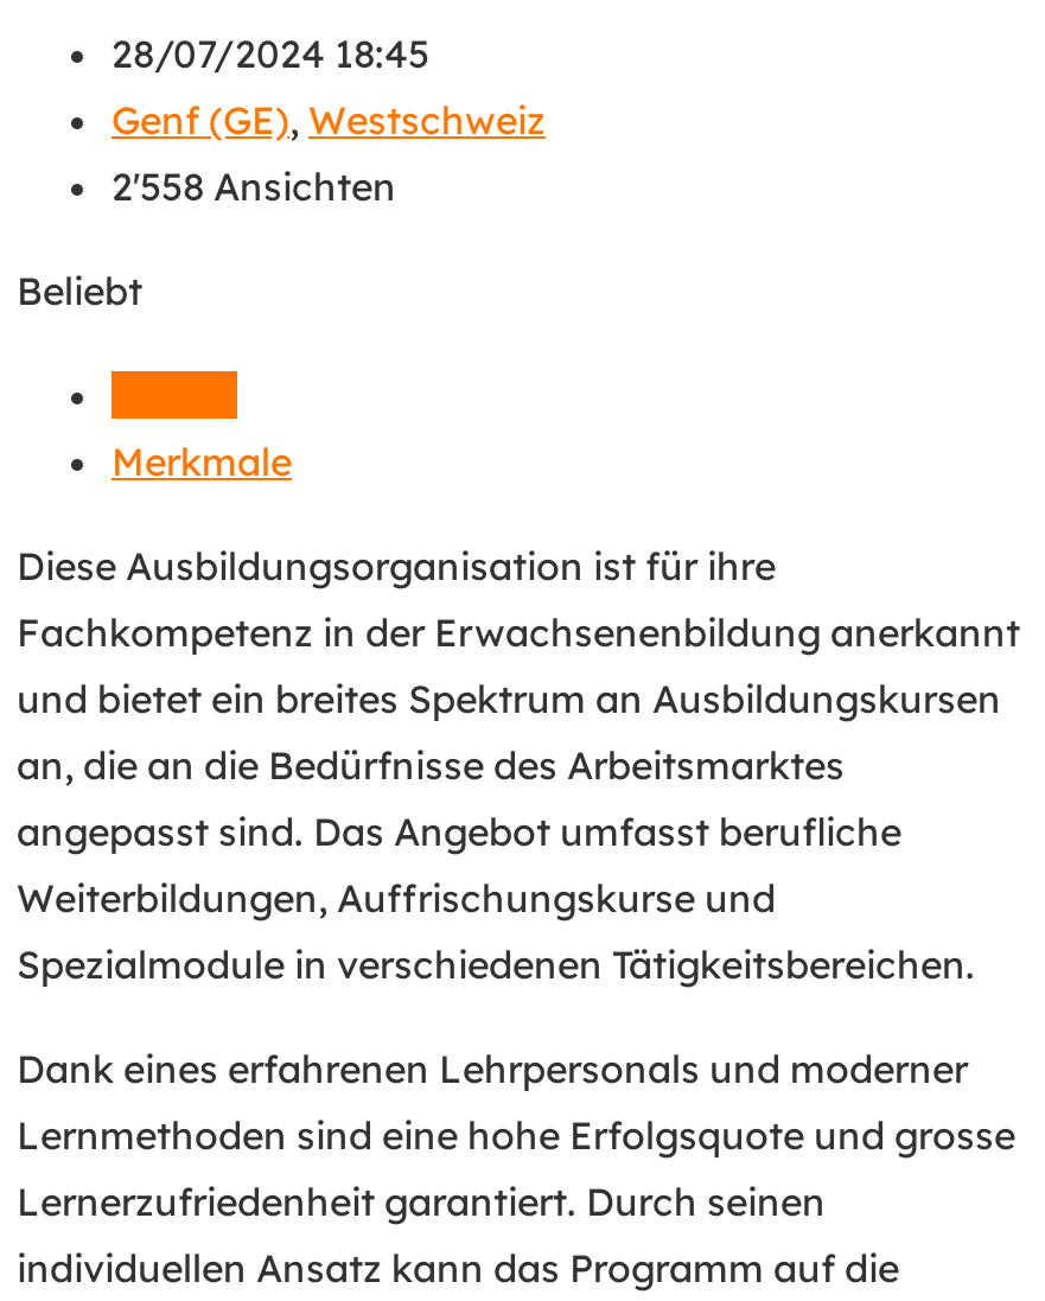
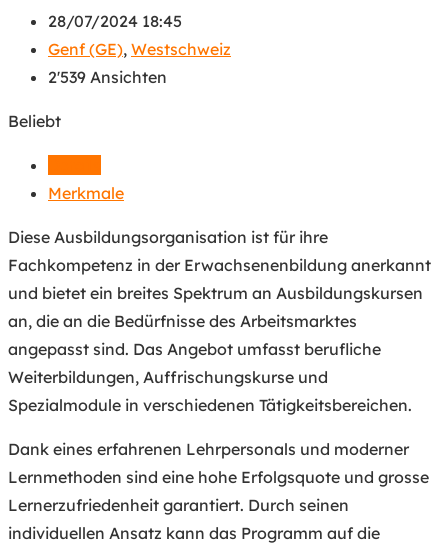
- 2'558 Ansichten
+ 2'539 Ansichten
